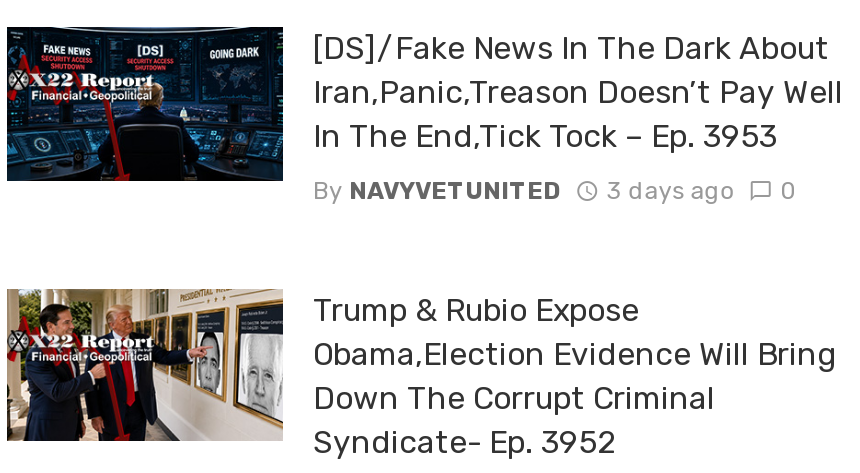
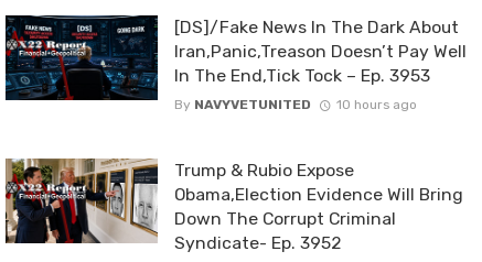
- 3 days ago
- 0
+ 10 hours ago
